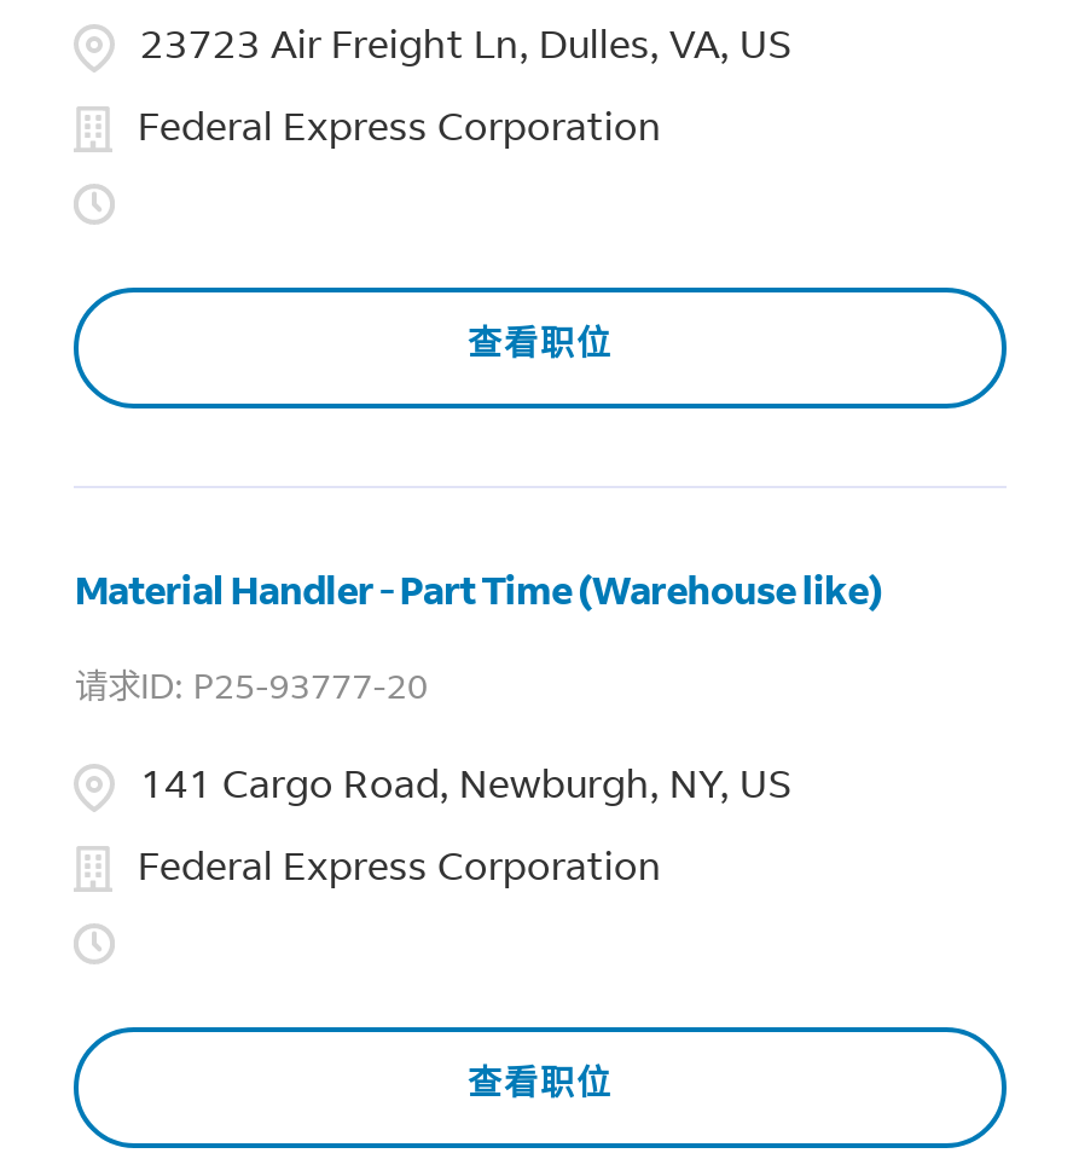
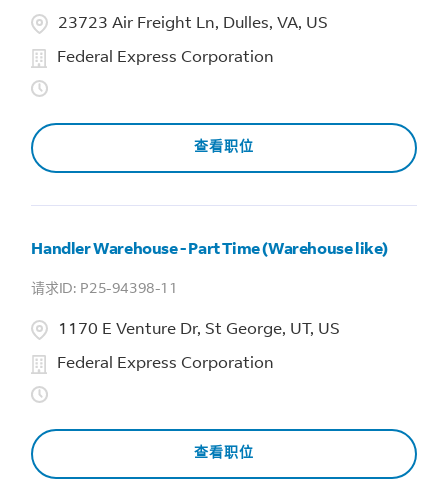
- Material Handler - Part Time (Warehouse like)
+ Handler Warehouse - Part Time (Warehouse like)

- P25-93777-20
+ P25-94398-11

- 141 Cargo Road, Newburgh, NY, US
+ 1170 E Venture Dr, St George, UT, US
